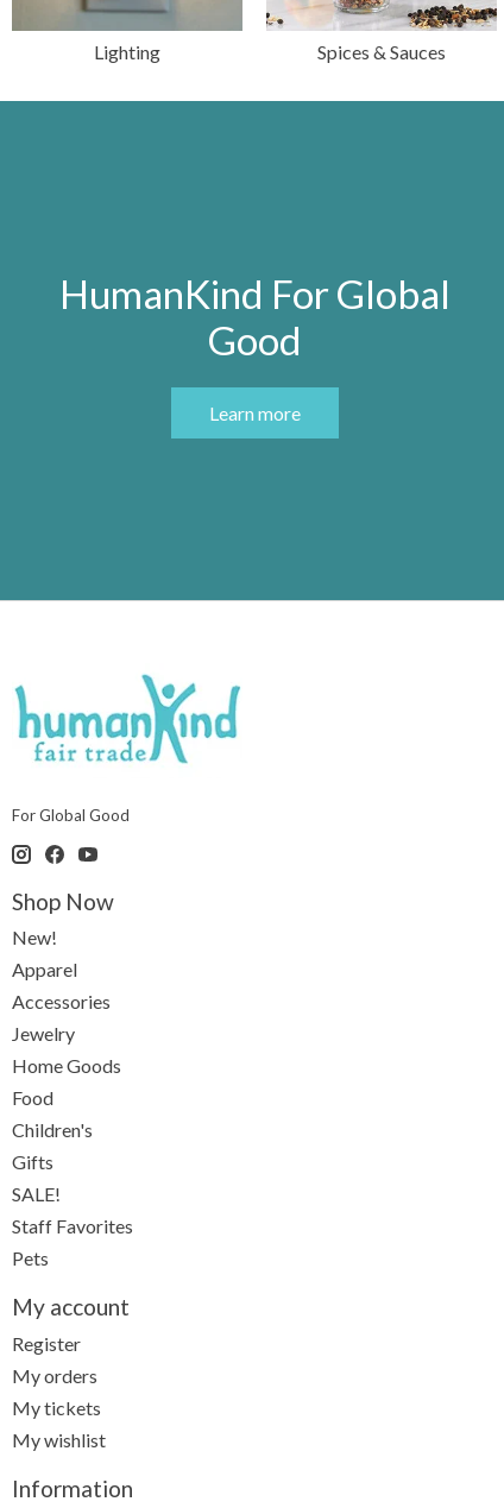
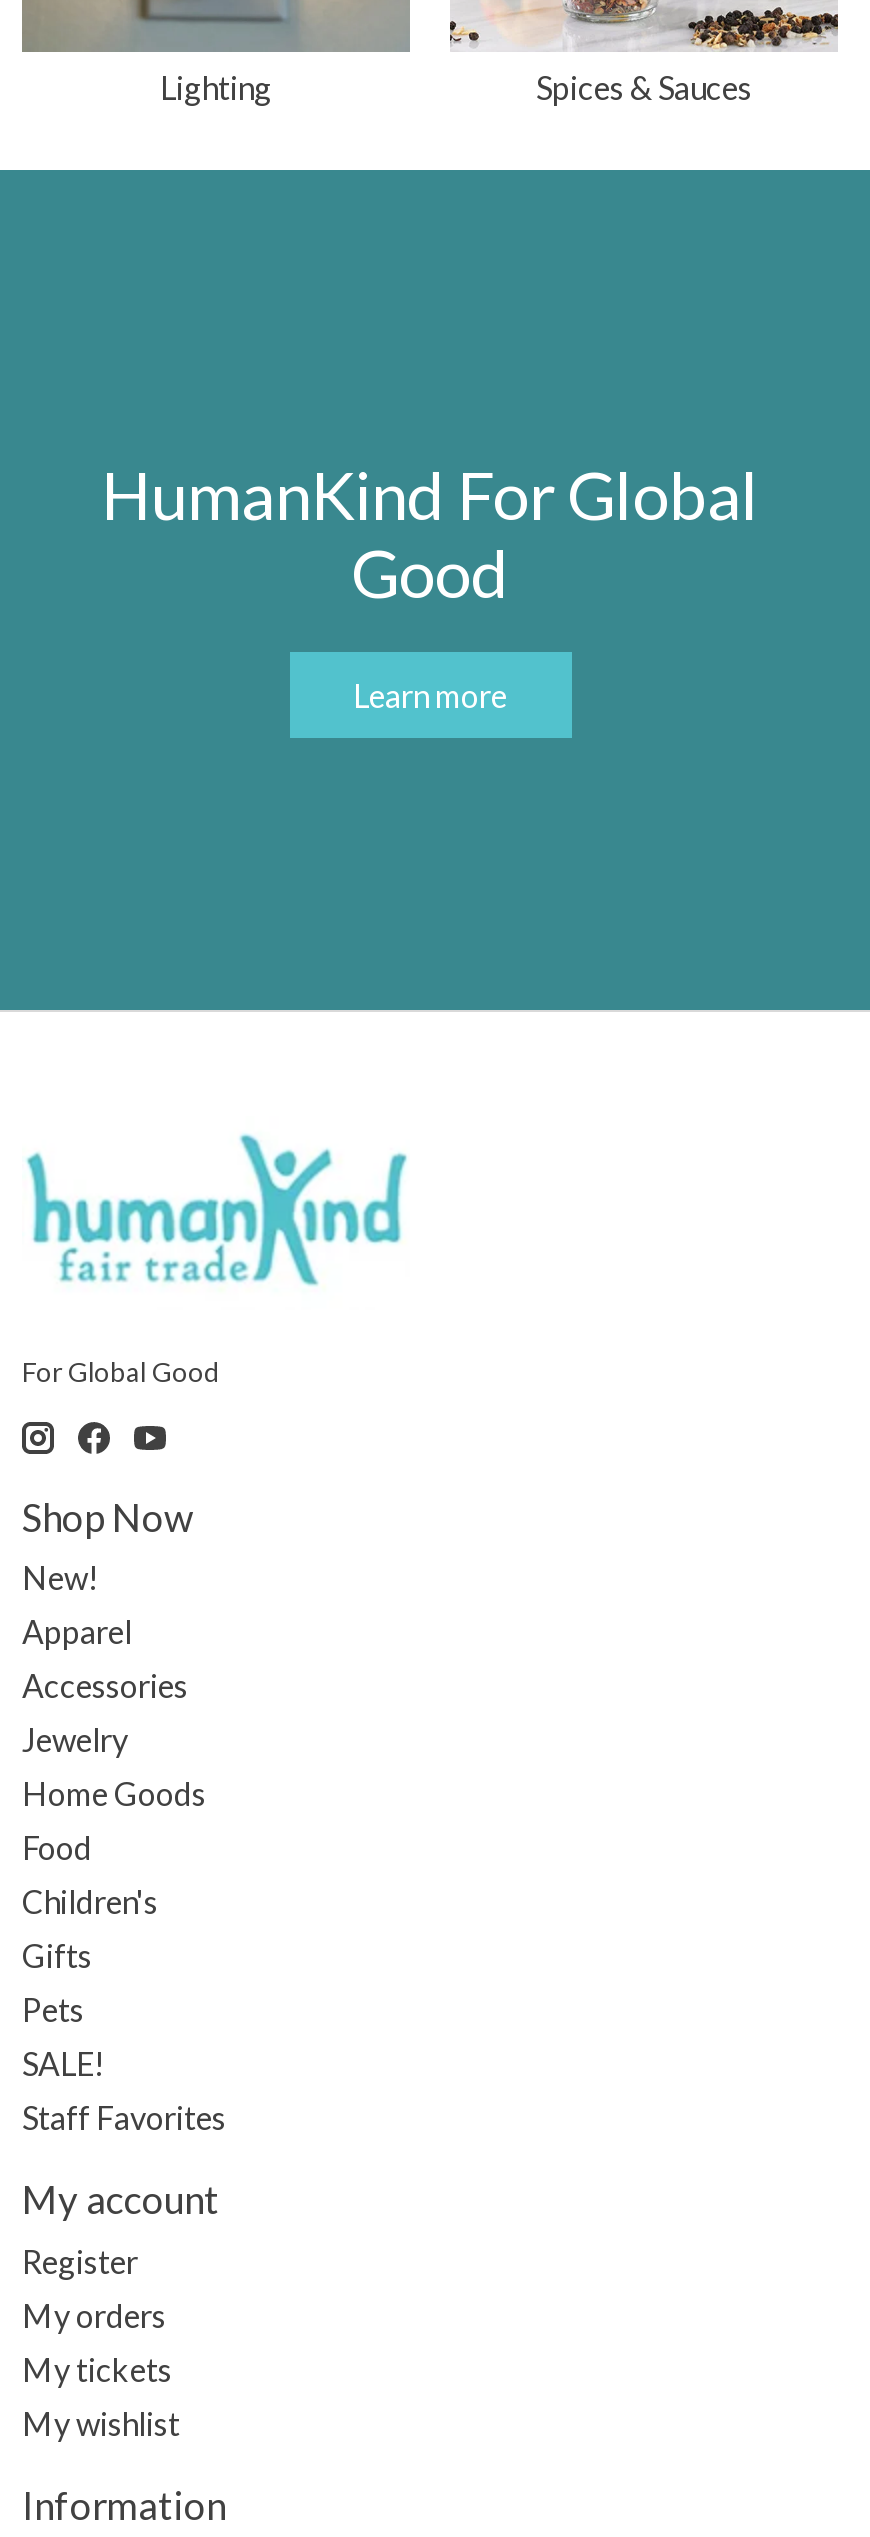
moved down: SALE! | Staff Favorites

moved up: Pets
